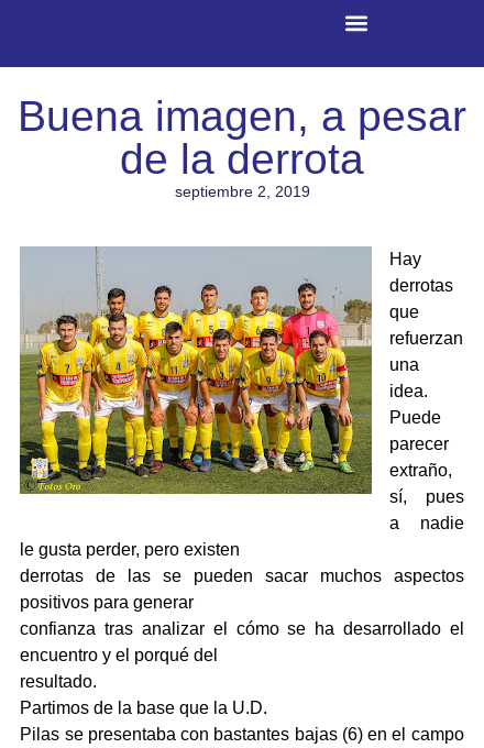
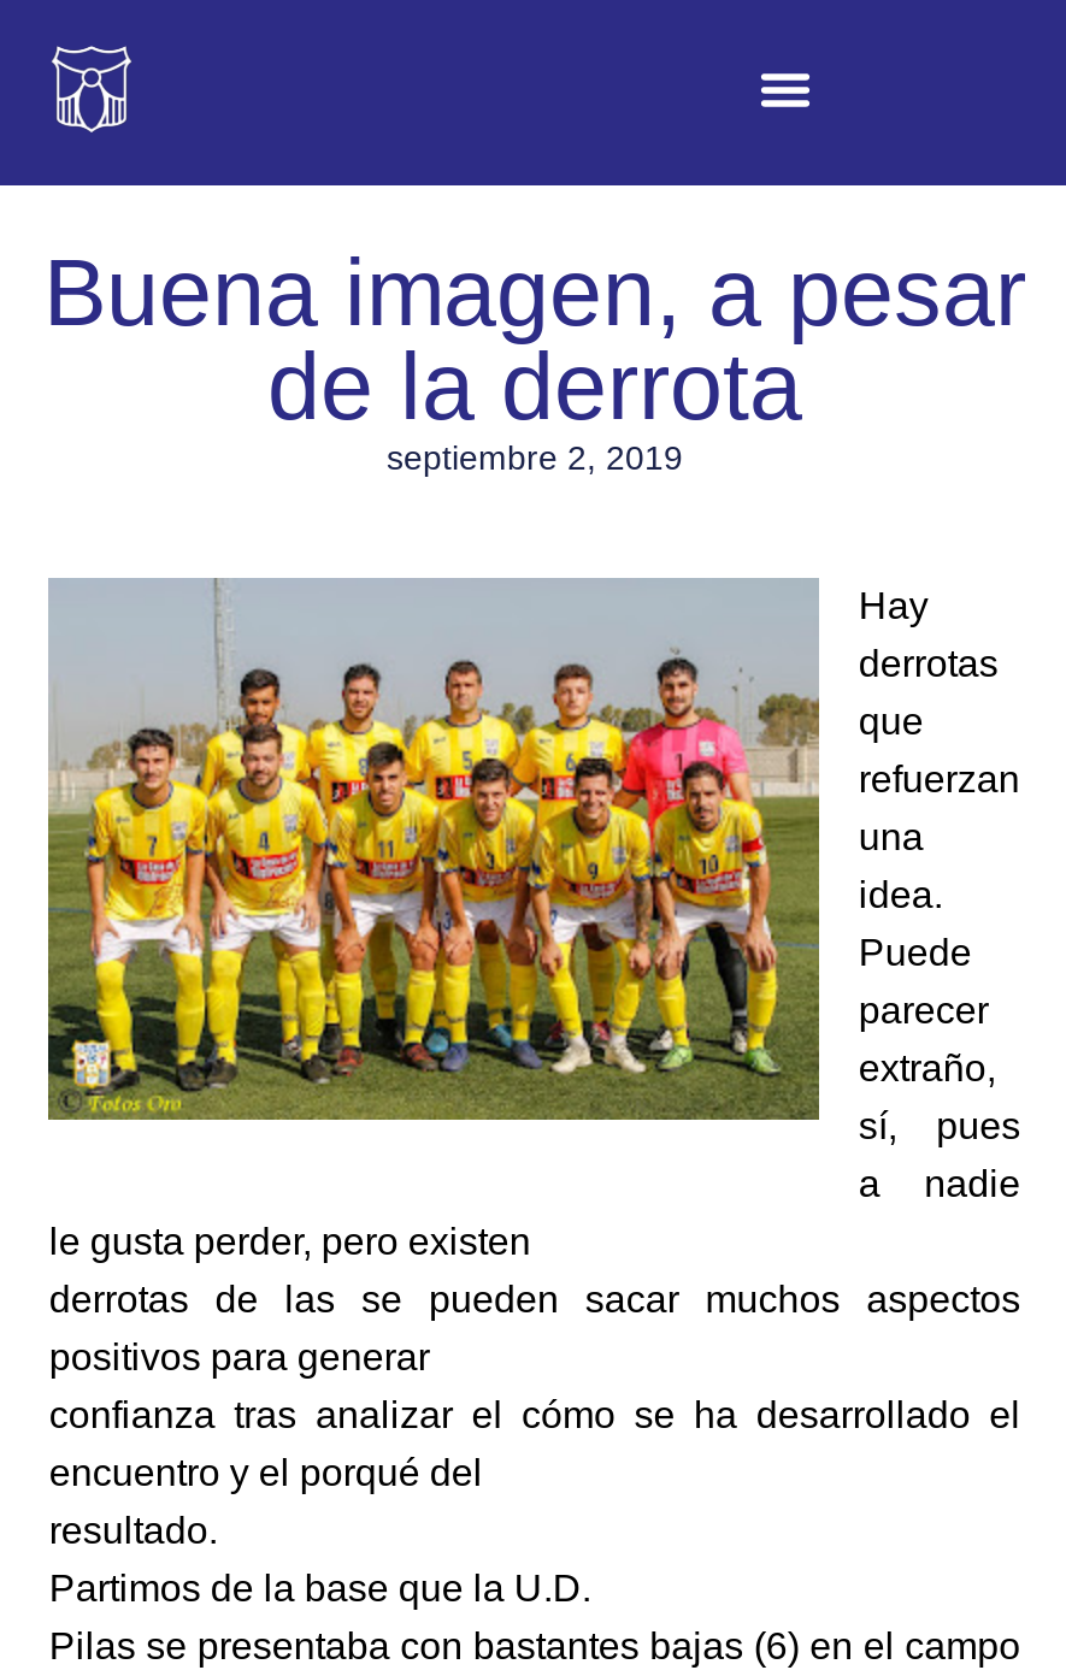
+ [image]
